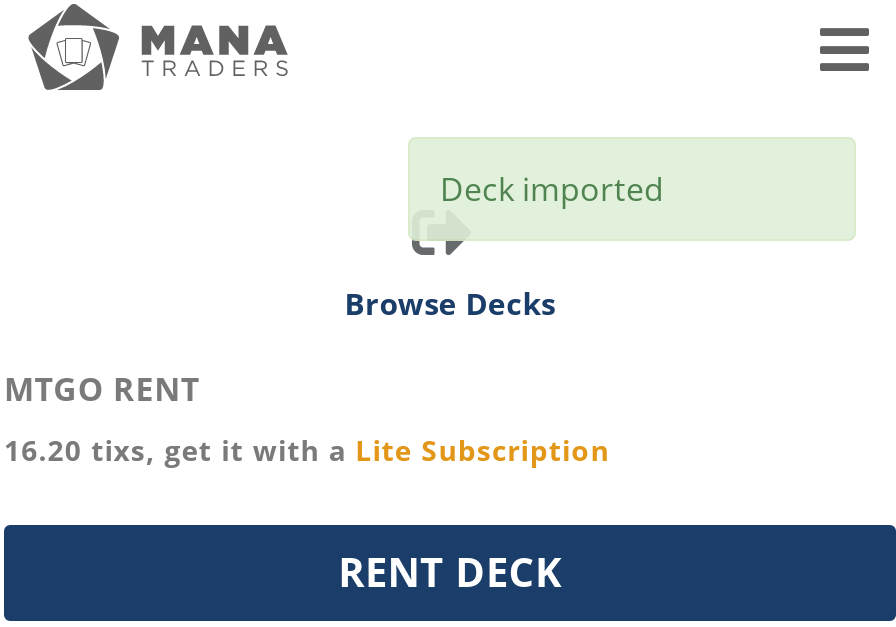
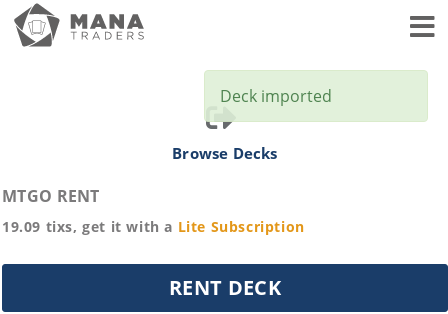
- 16.20 tixs, get it with a Lite Subscription
+ 19.09 tixs, get it with a Lite Subscription
